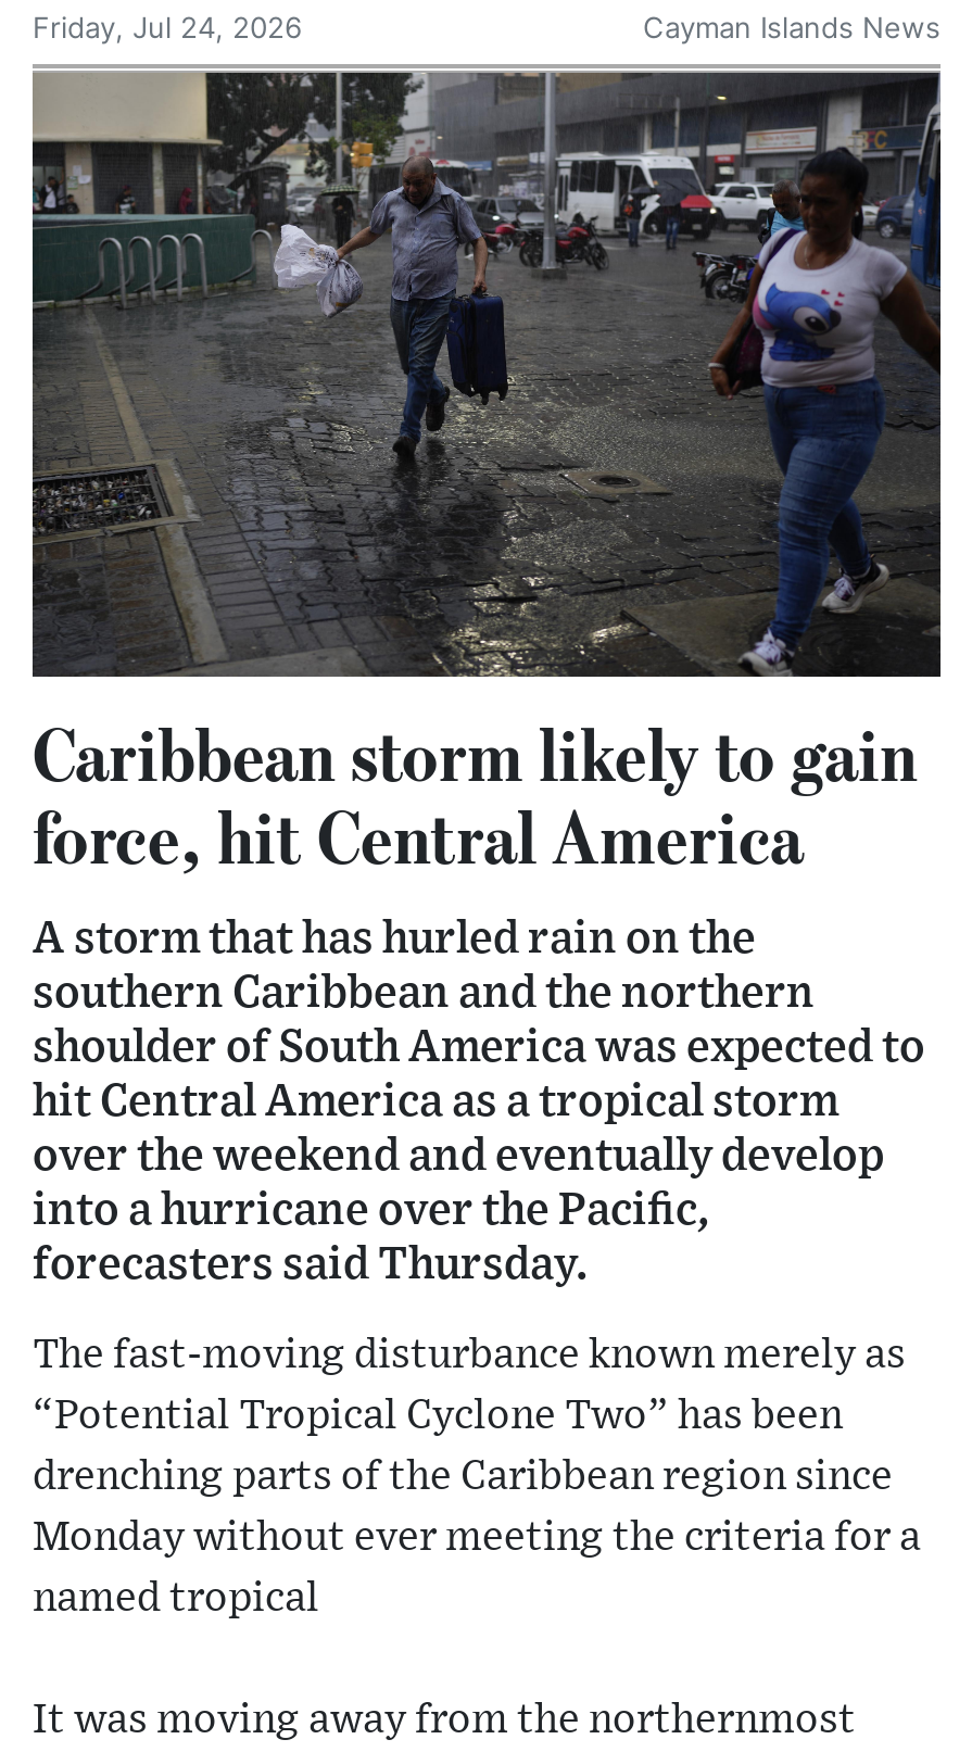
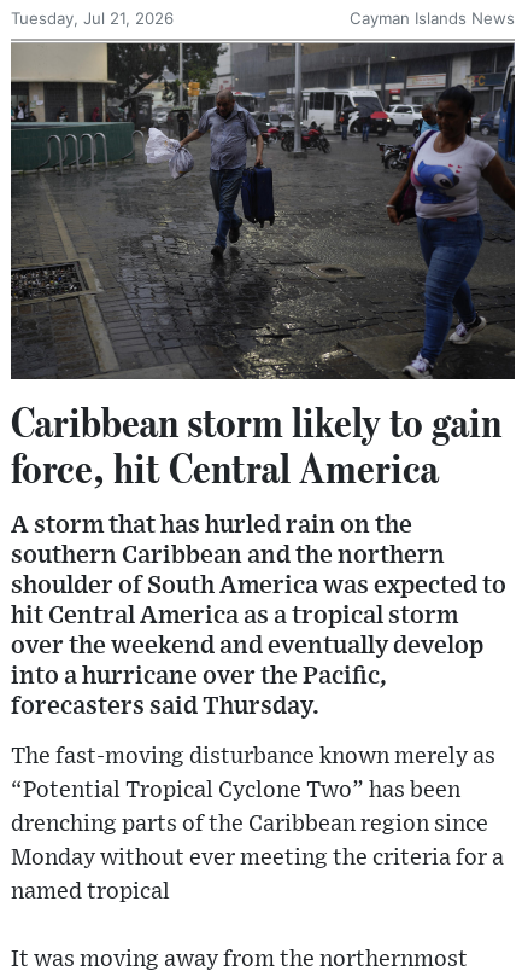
- Friday, Jul 24, 2026
+ Tuesday, Jul 21, 2026
